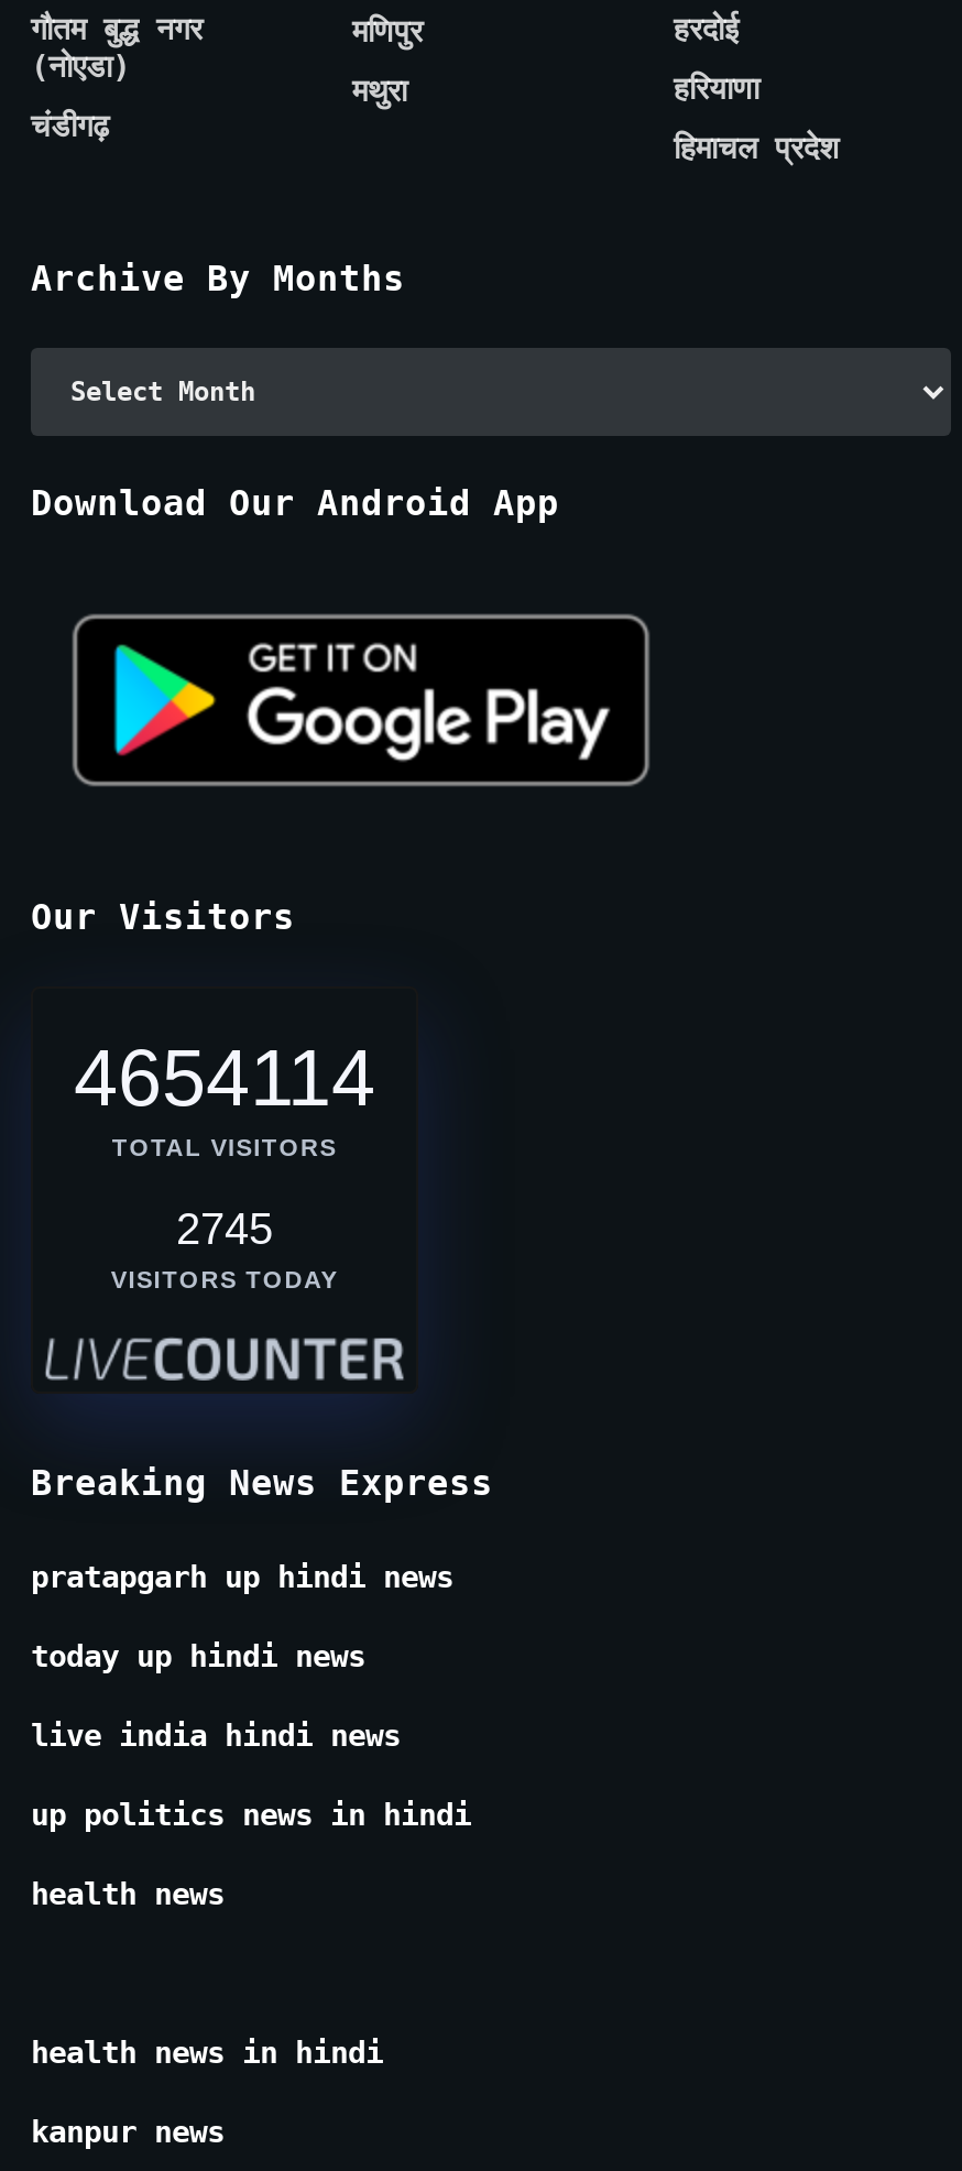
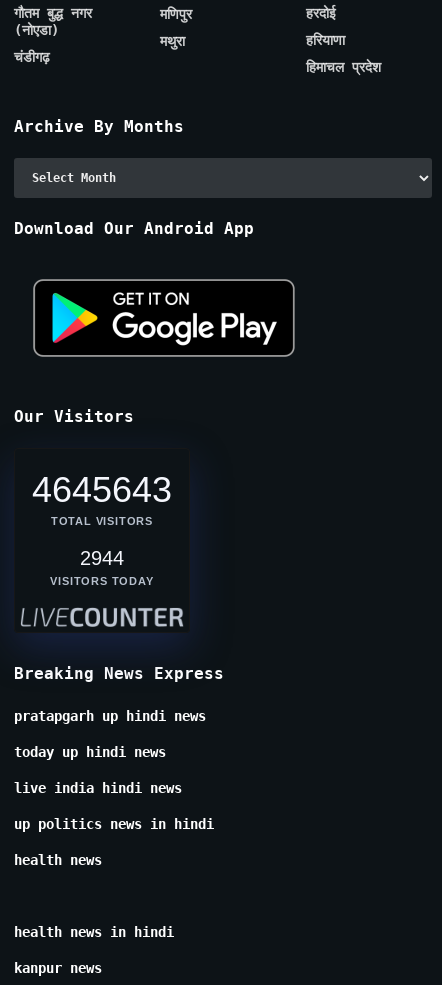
- 4654114
+ 4645643

- 2745
+ 2944
